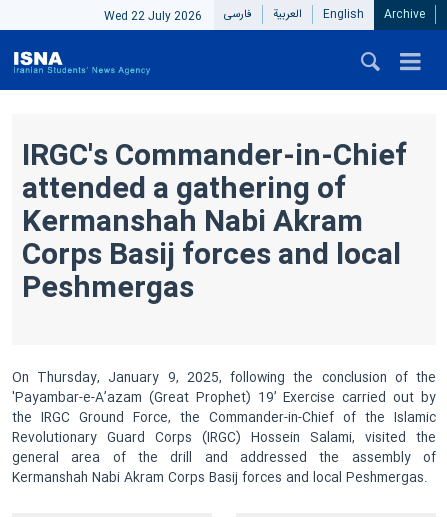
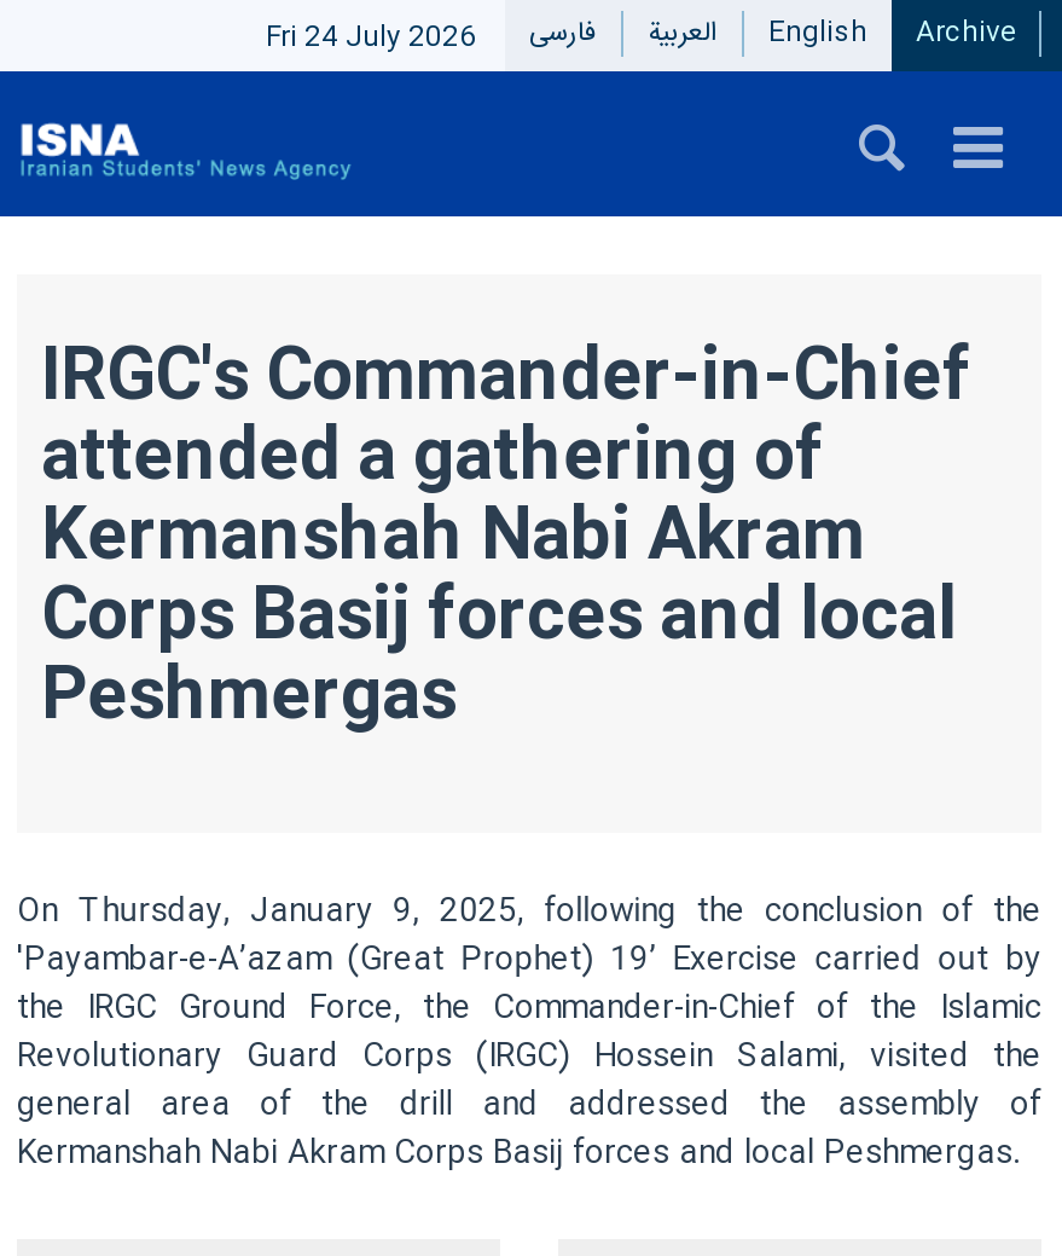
- Archive English العربیة فارسی Wed 22 July 2026
+ Archive English العربیة فارسی Fri 24 July 2026
